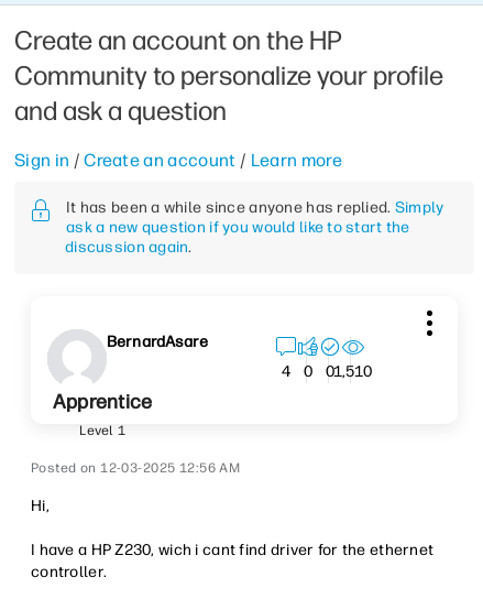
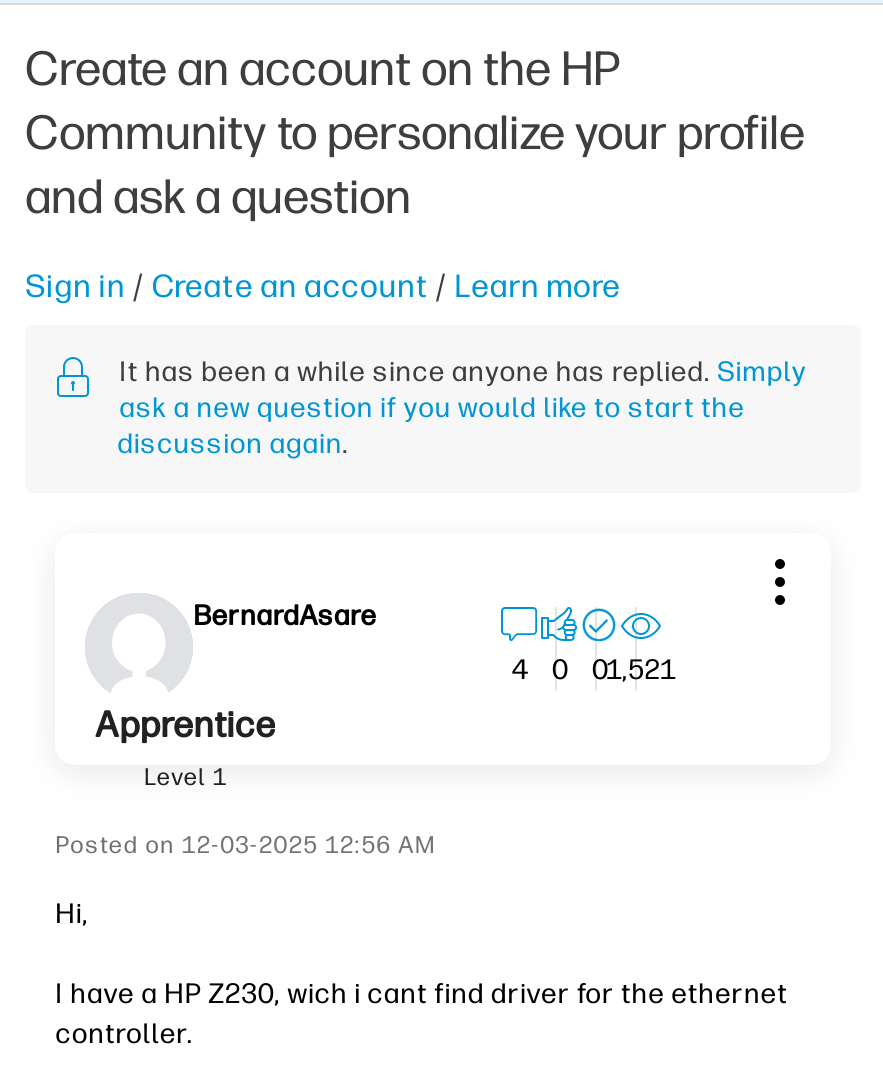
- 4 0 01,510
+ 4 0 01,521
